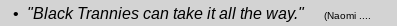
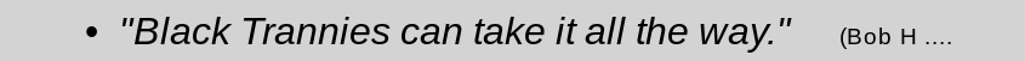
- (Naomi ....
+ (Bob H ....
